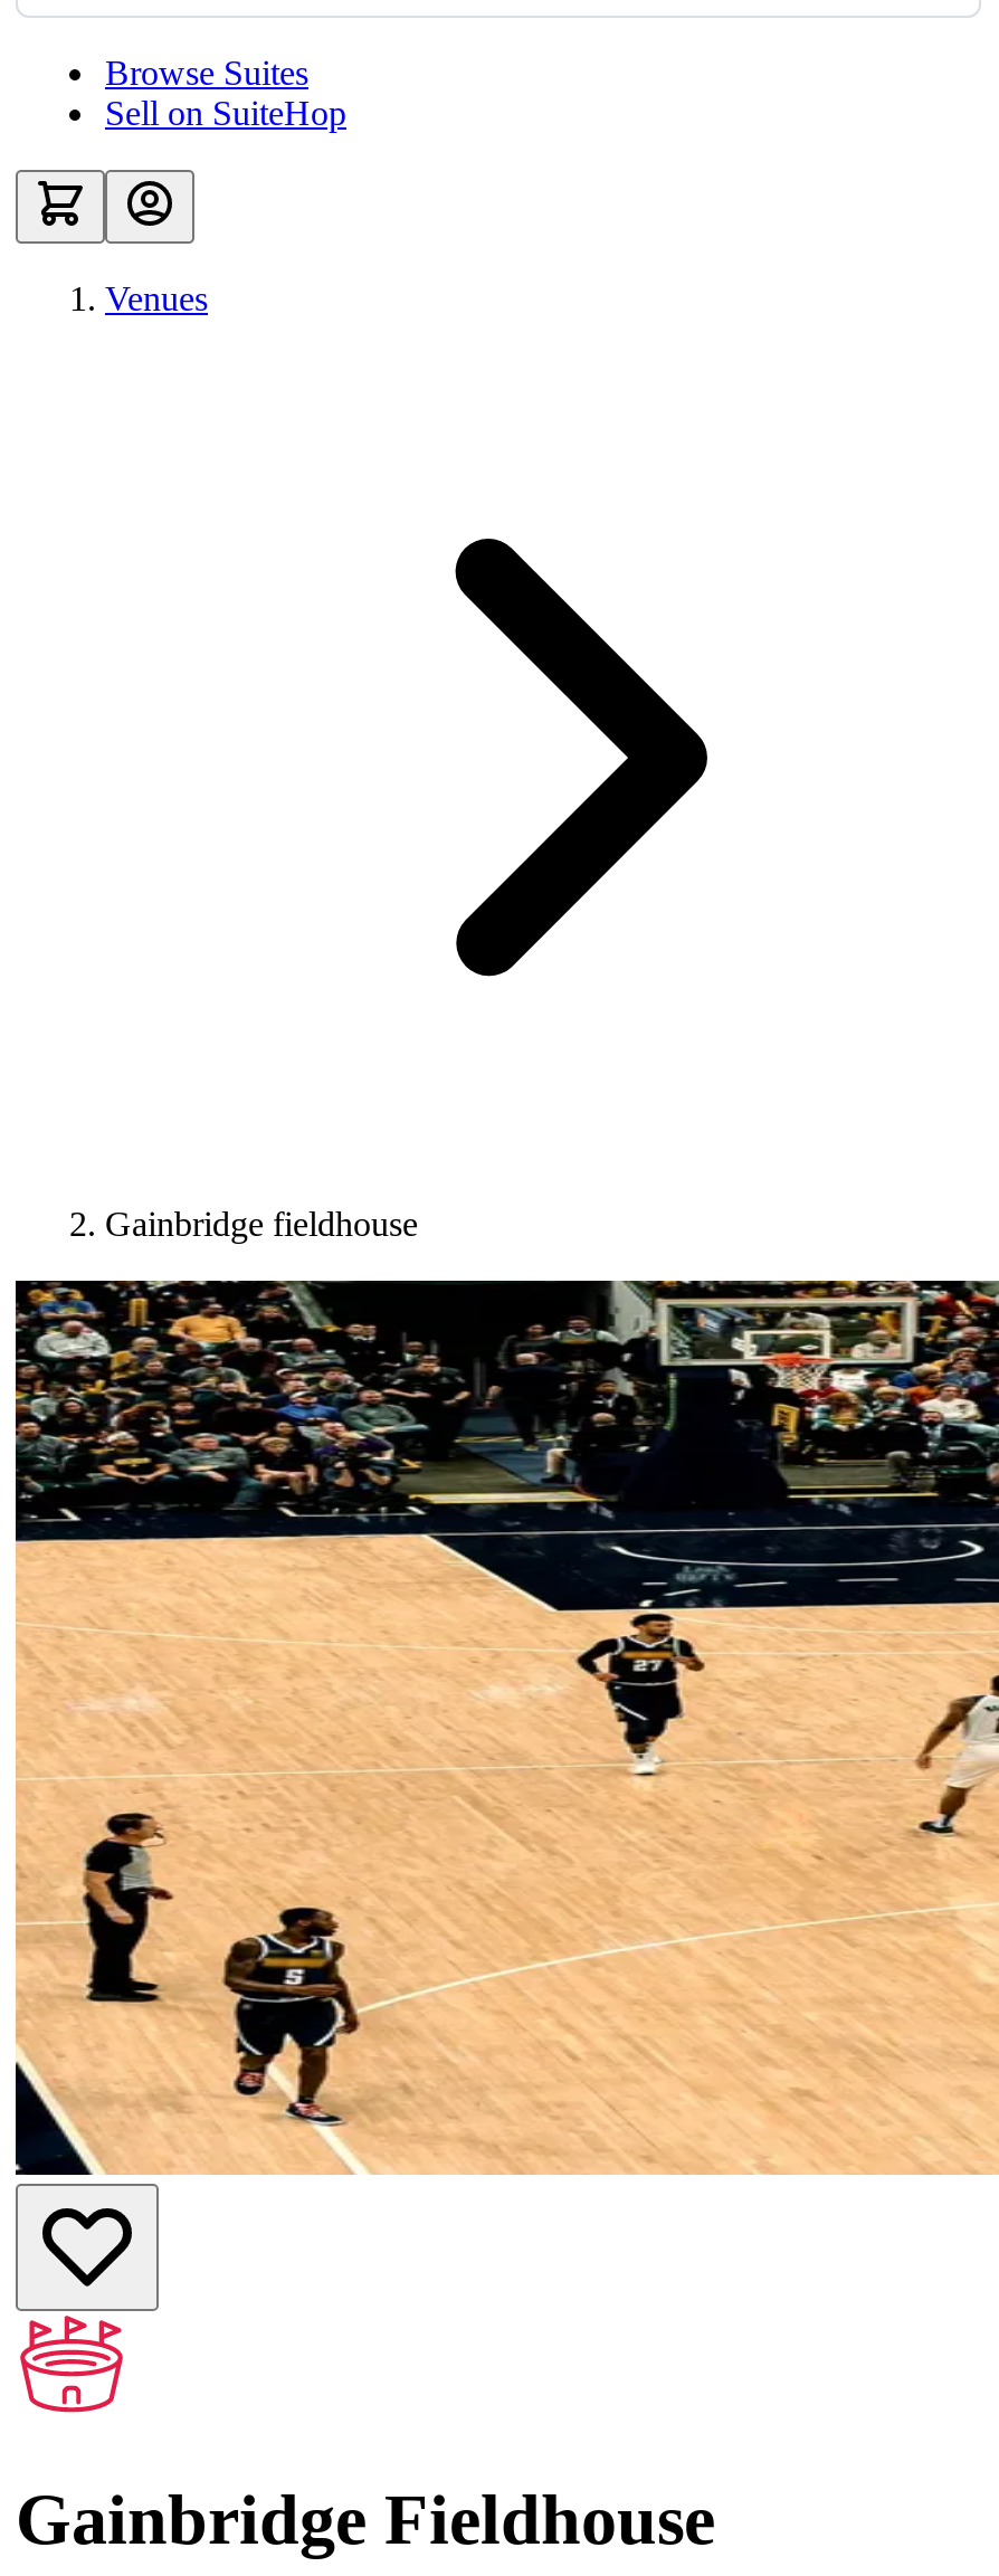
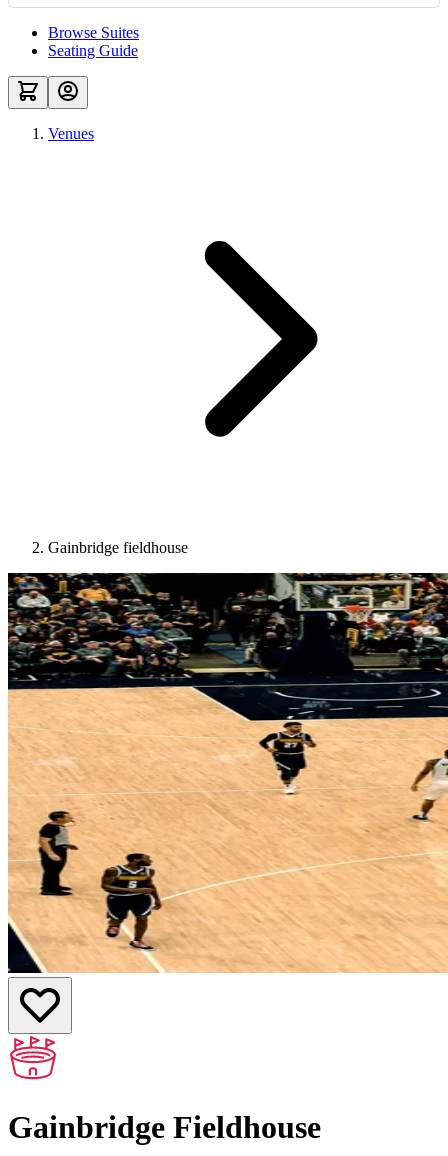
- Sell on SuiteHop
+ Seating Guide
